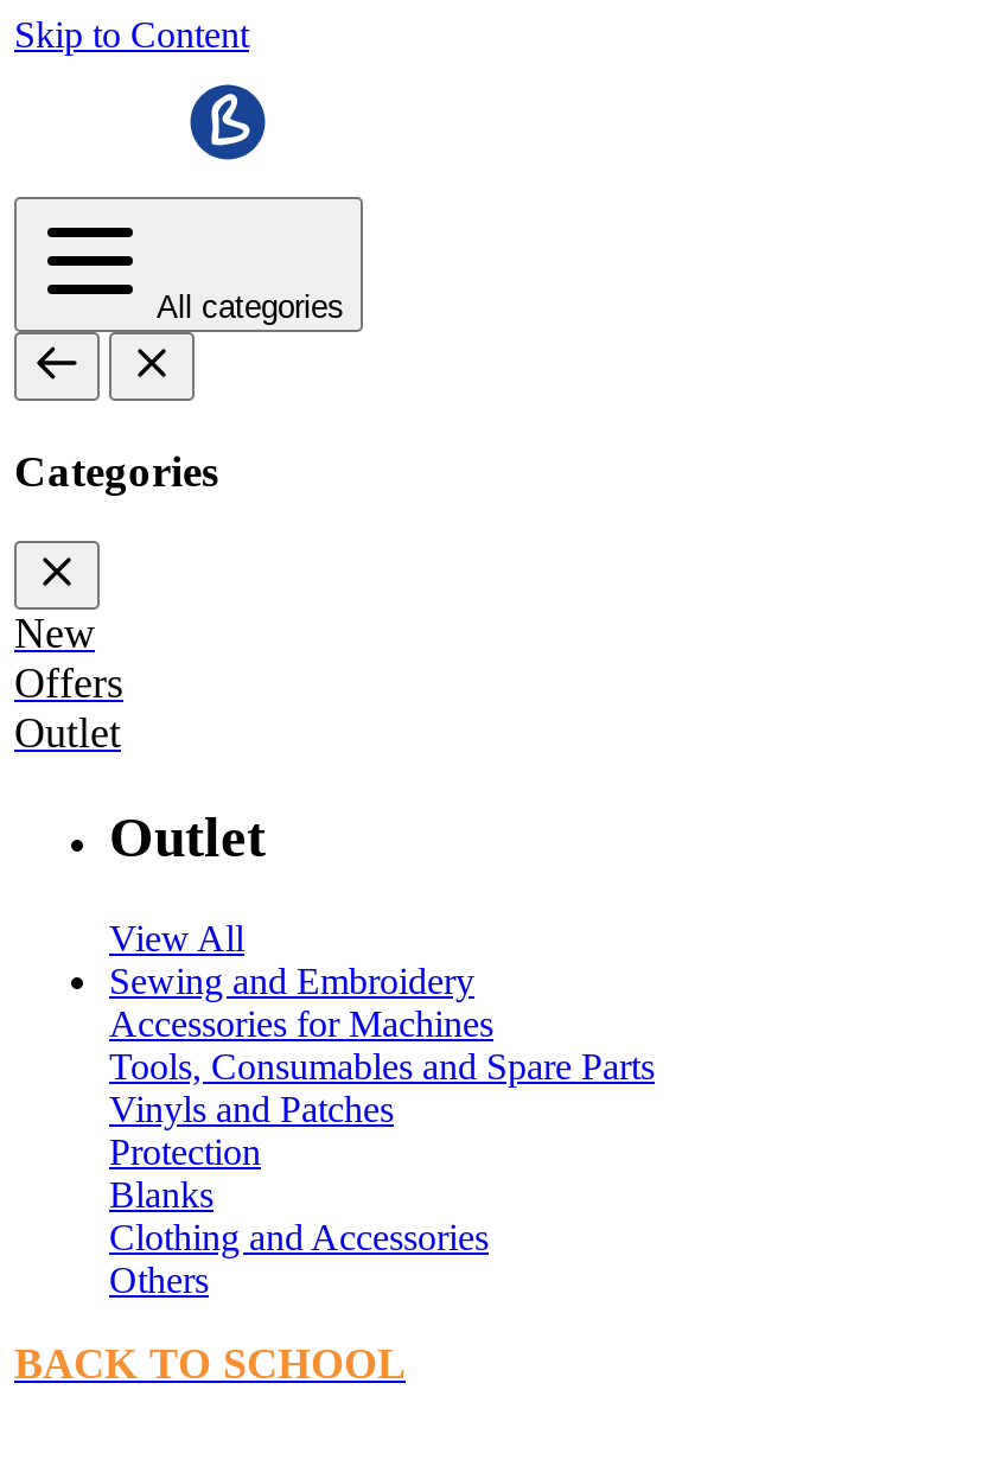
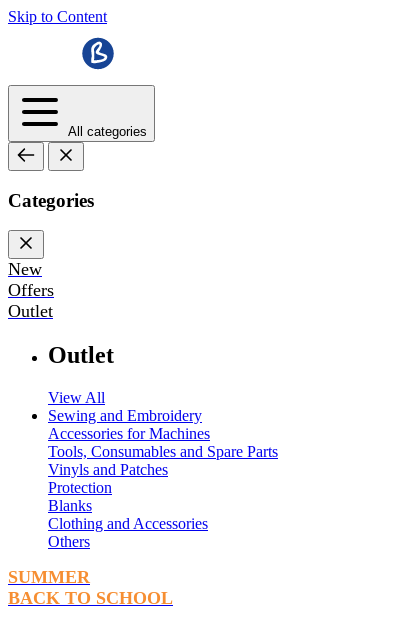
+ SUMMER
